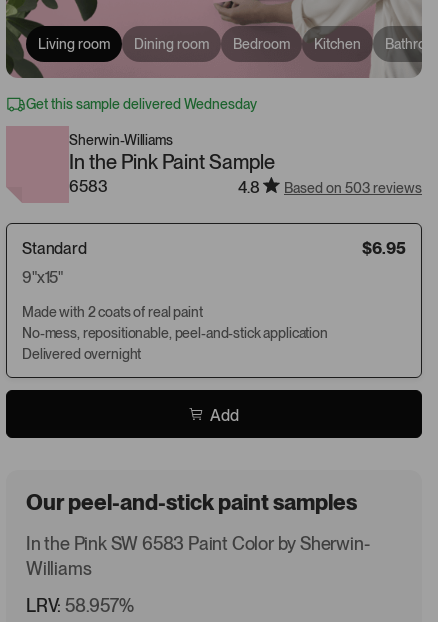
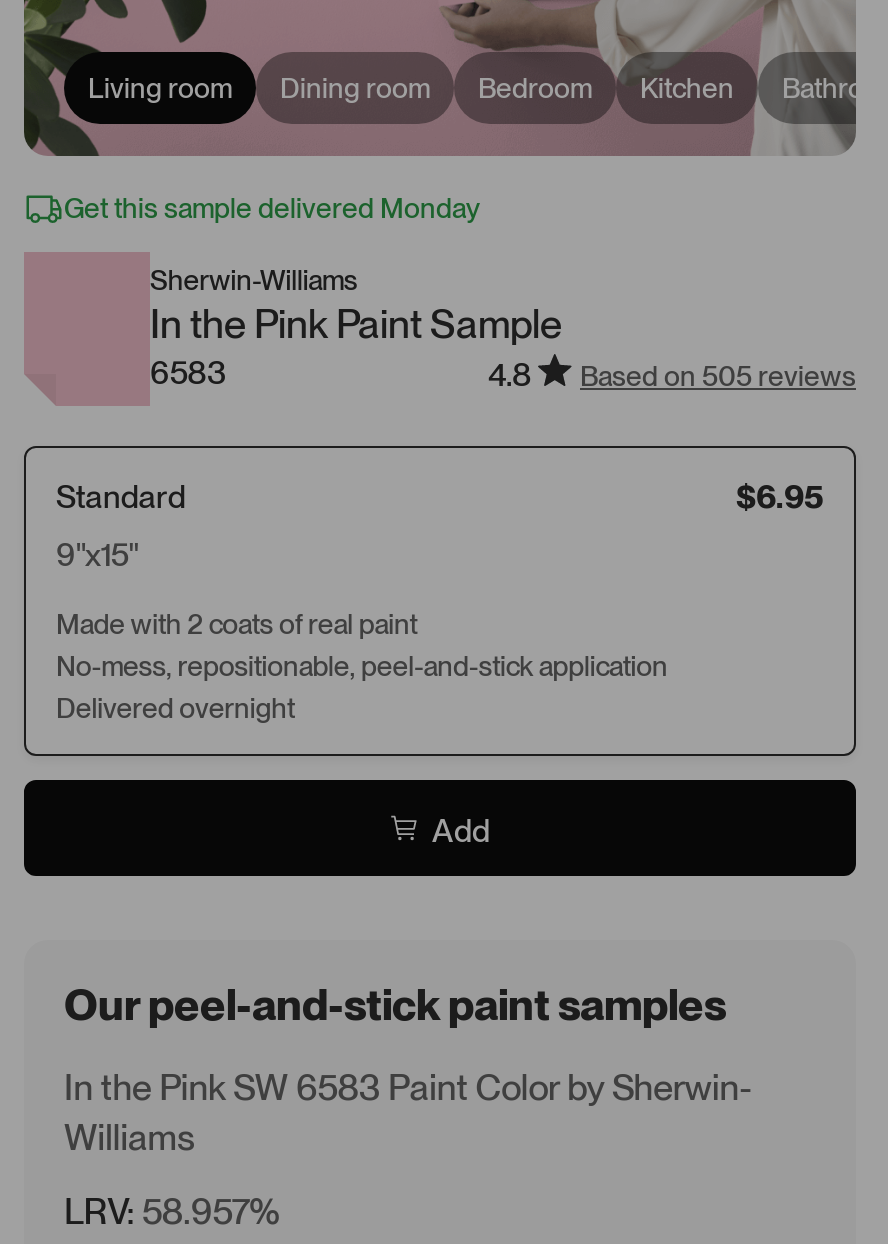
- Get this sample delivered Wednesday
+ Get this sample delivered Monday

- Based on 503 reviews
+ Based on 505 reviews
